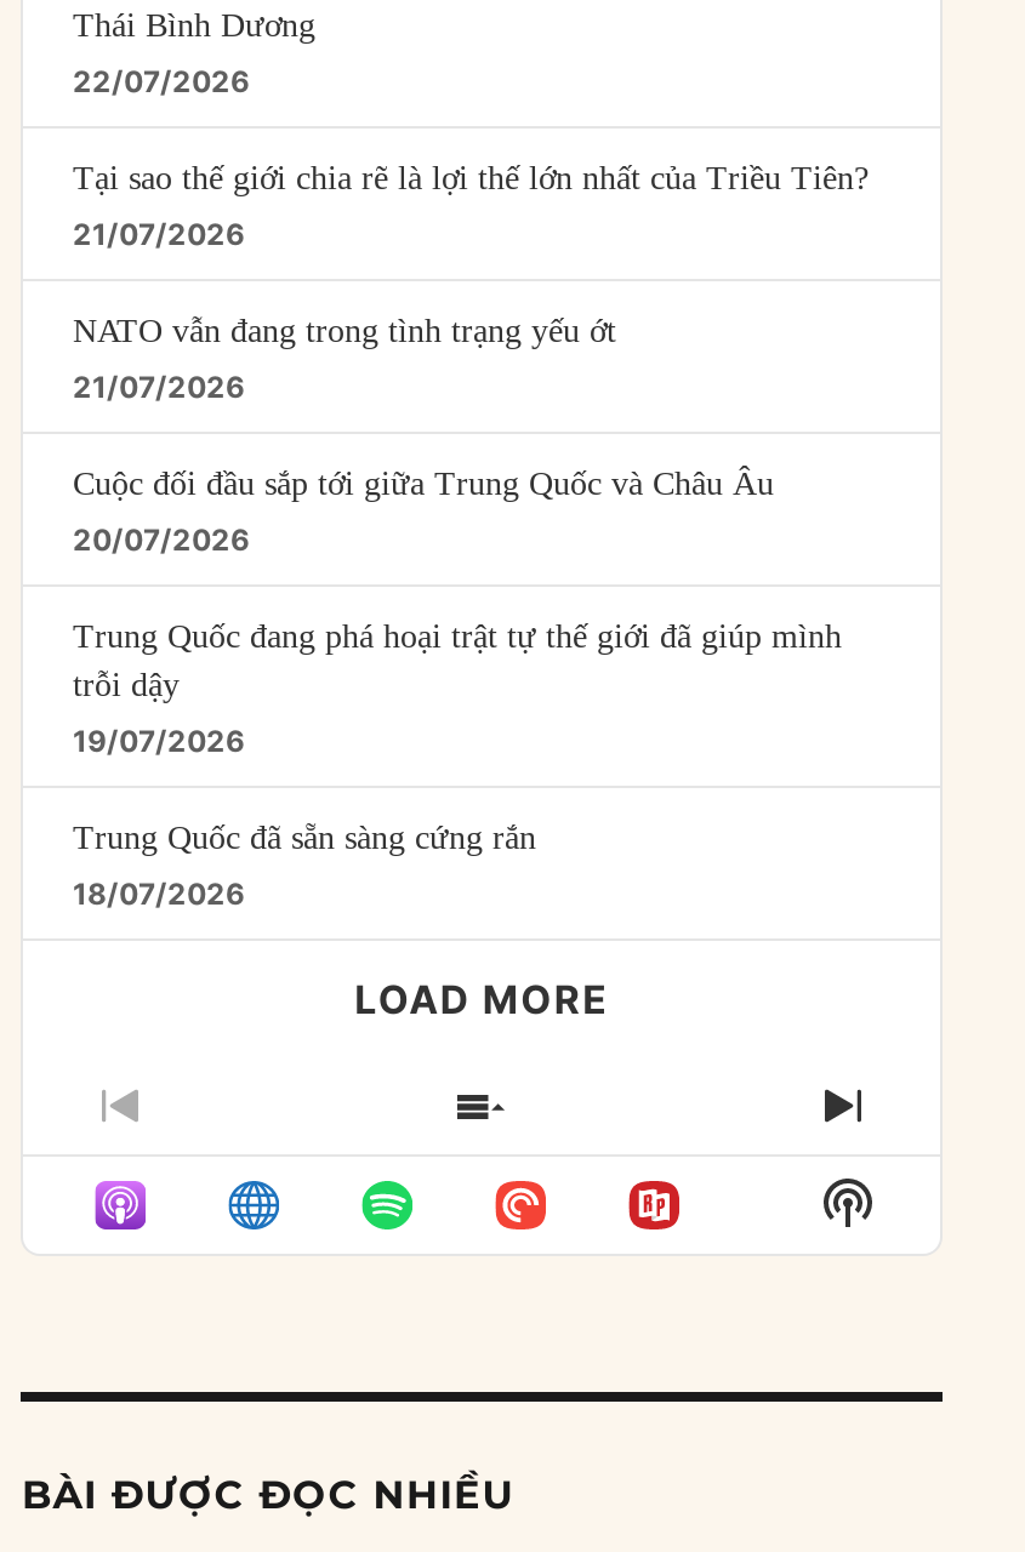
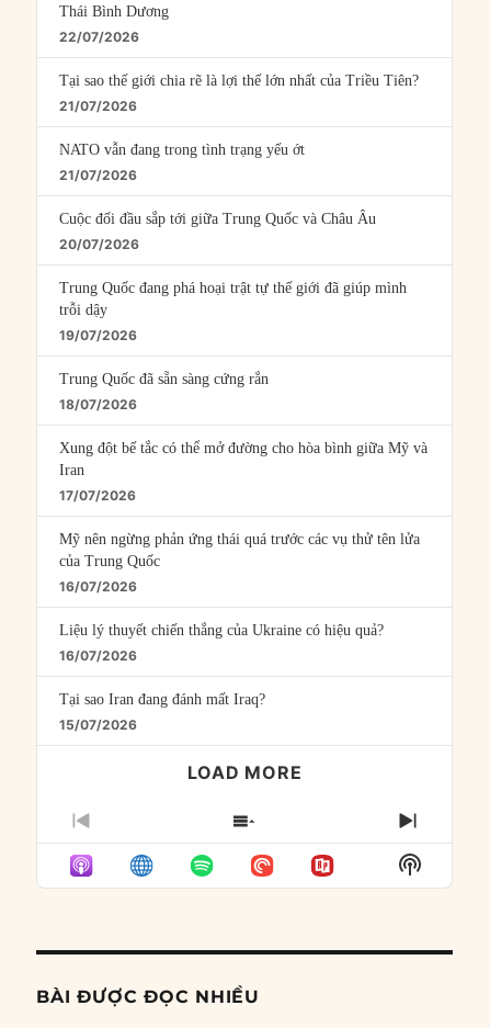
+ Xung đột bế tắc có thể mở đường cho hòa bình giữa Mỹ và
+ Iran
+ 17/07/2026
+ Mỹ nên ngừng phản ứng thái quá trước các vụ thử tên lửa
+ của Trung Quốc
+ 16/07/2026
+ Liệu lý thuyết chiến thắng của Ukraine có hiệu quả?
+ 16/07/2026
+ Tại sao Iran đang đánh mất Iraq?
+ 15/07/2026
